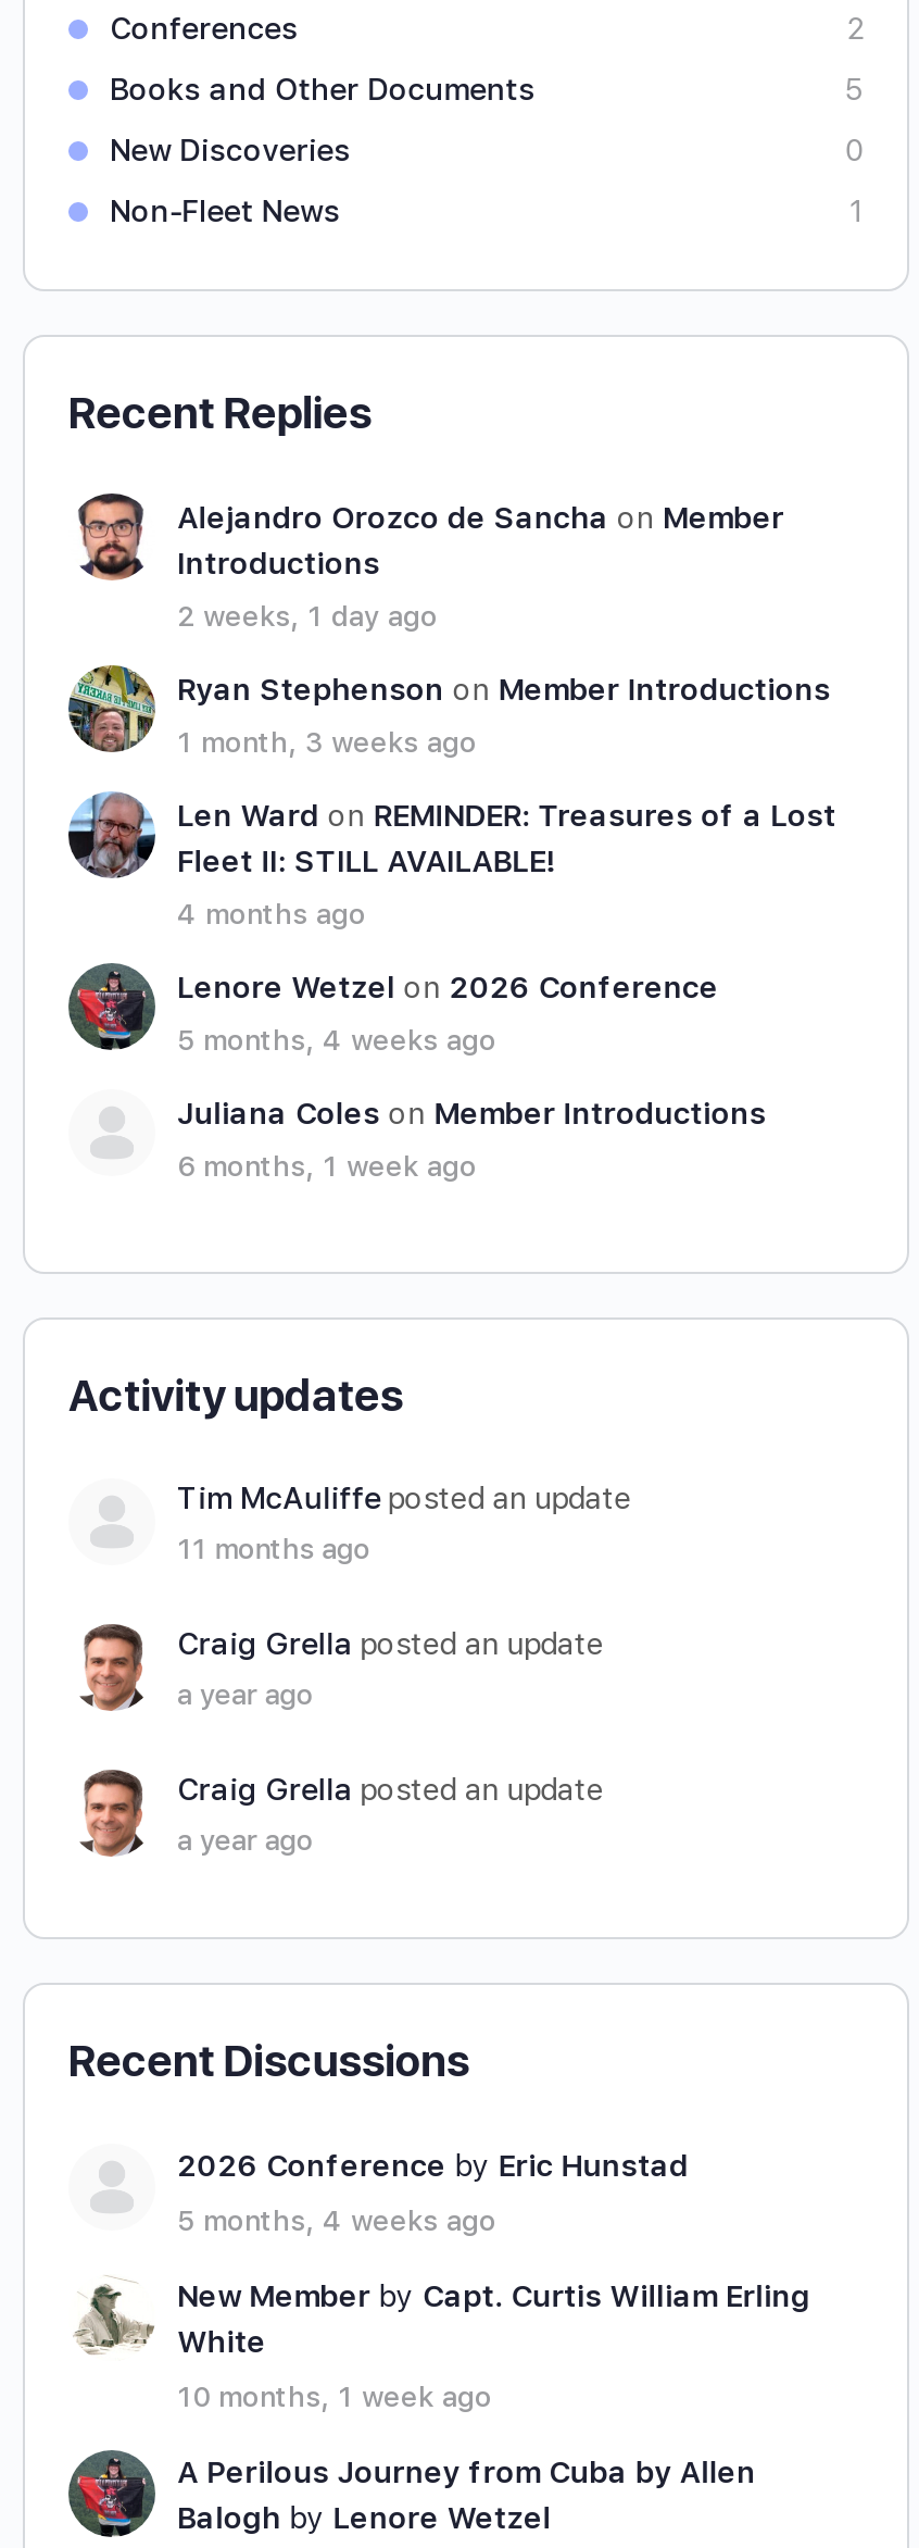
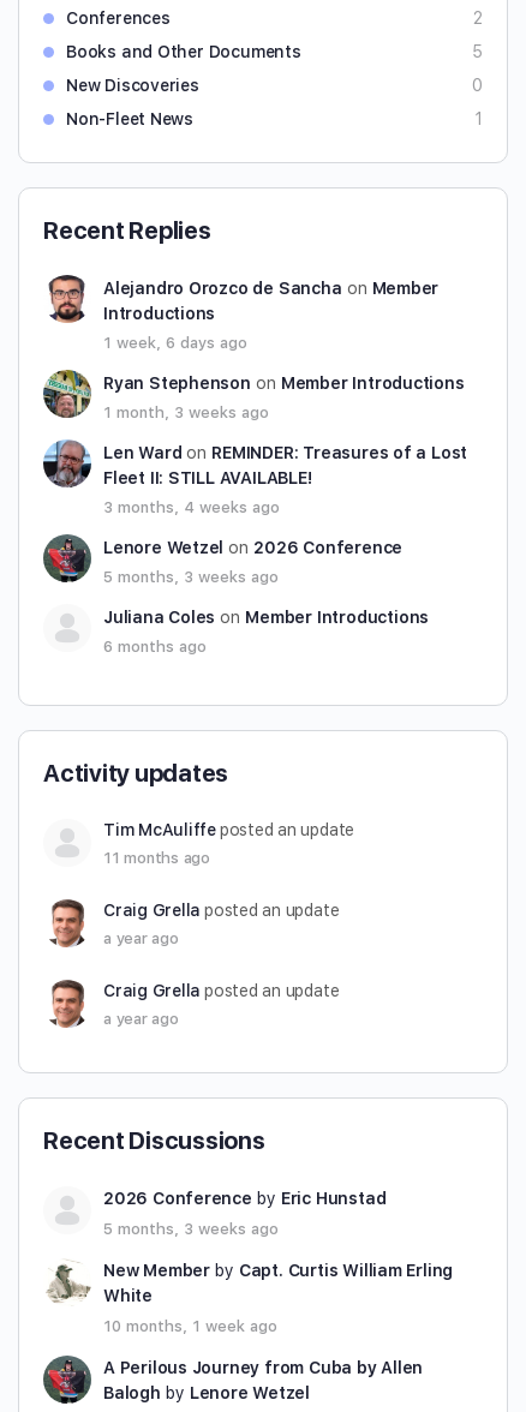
- 2 weeks, 1 day ago
+ 1 week, 6 days ago

- 4 months ago
+ 3 months, 4 weeks ago

- 5 months, 4 weeks ago
+ 5 months, 3 weeks ago

- 6 months, 1 week ago
+ 6 months ago

- 5 months, 4 weeks ago
+ 5 months, 3 weeks ago
